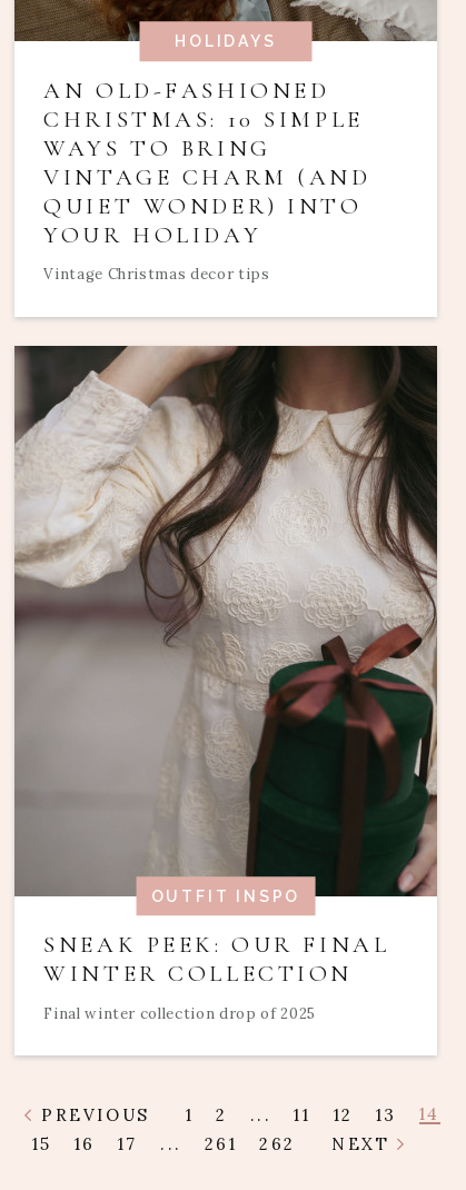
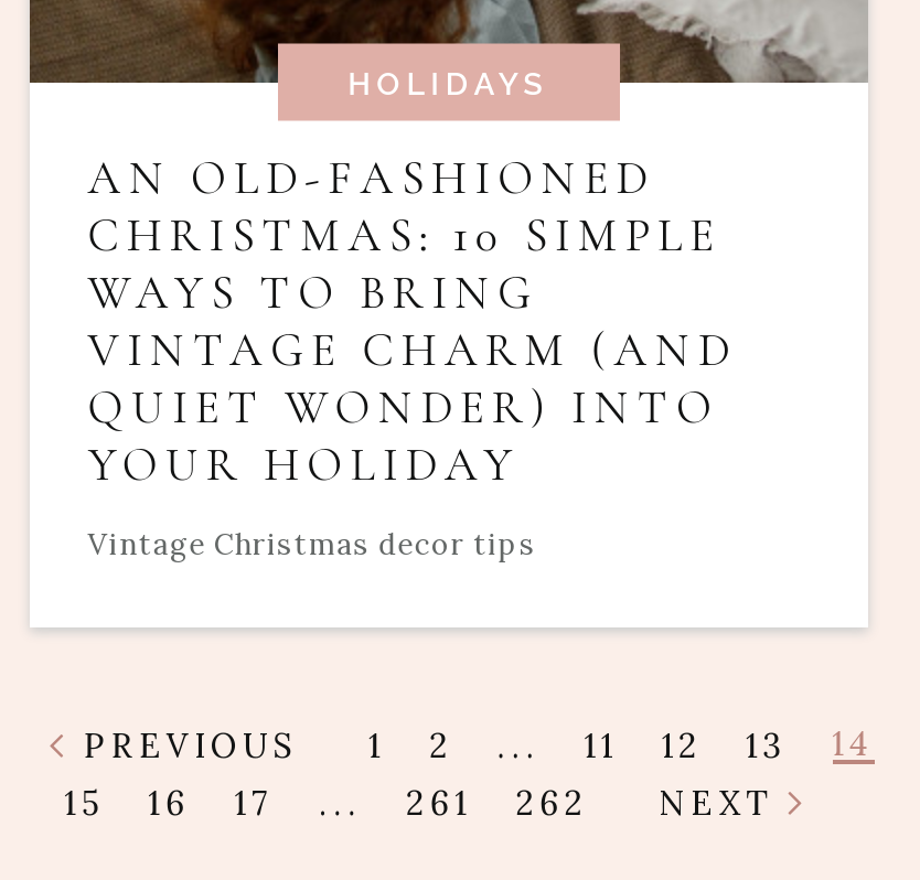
- [image]
- OUTFIT INSPO
- SNEAK PEEK: OUR FINAL
- WINTER COLLECTION
- Final winter collection drop of 2025
